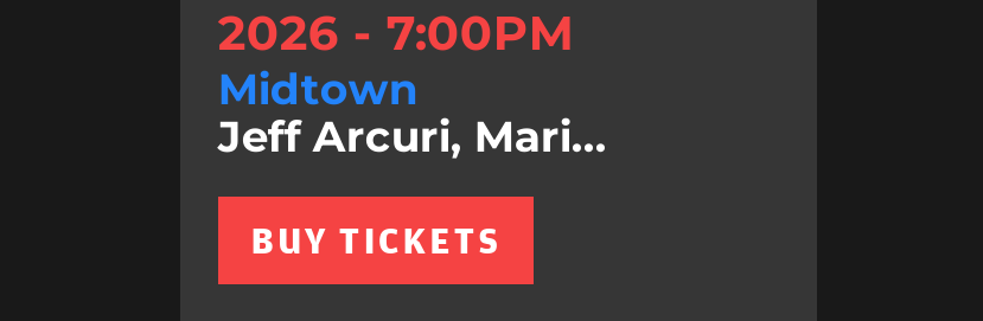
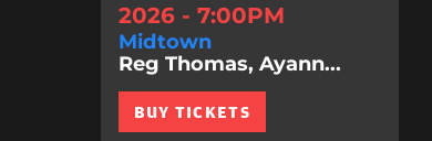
- Jeff Arcuri, Mari...
+ Reg Thomas, Ayann...
